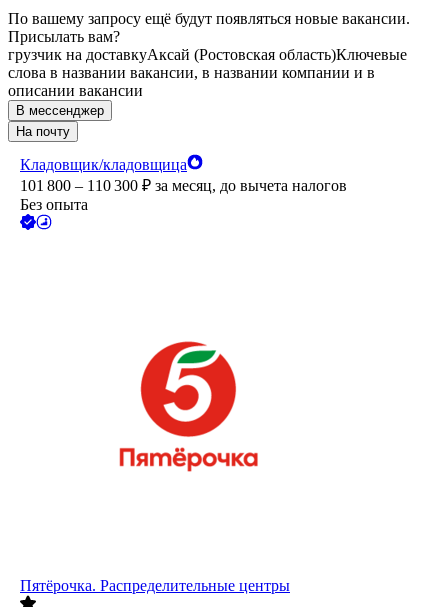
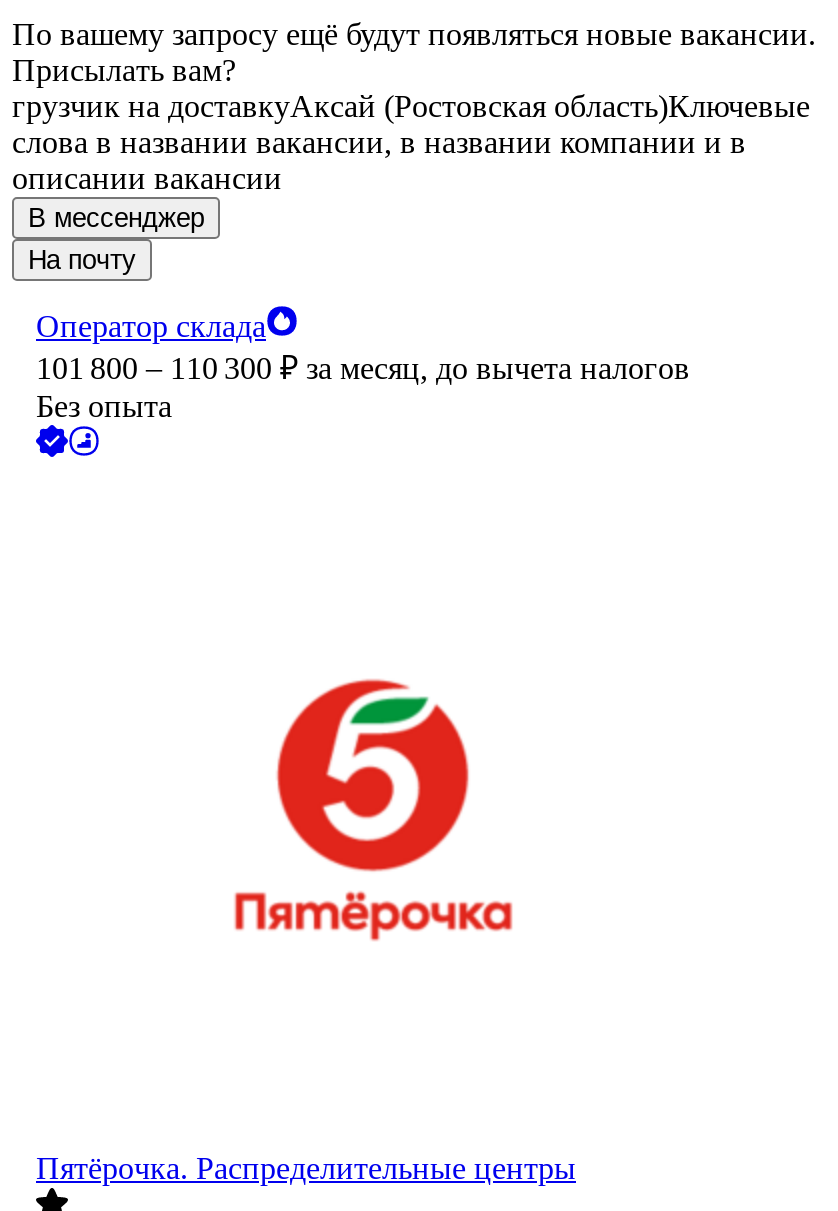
- Кладовщик/кладовщица
+ Оператор склада
